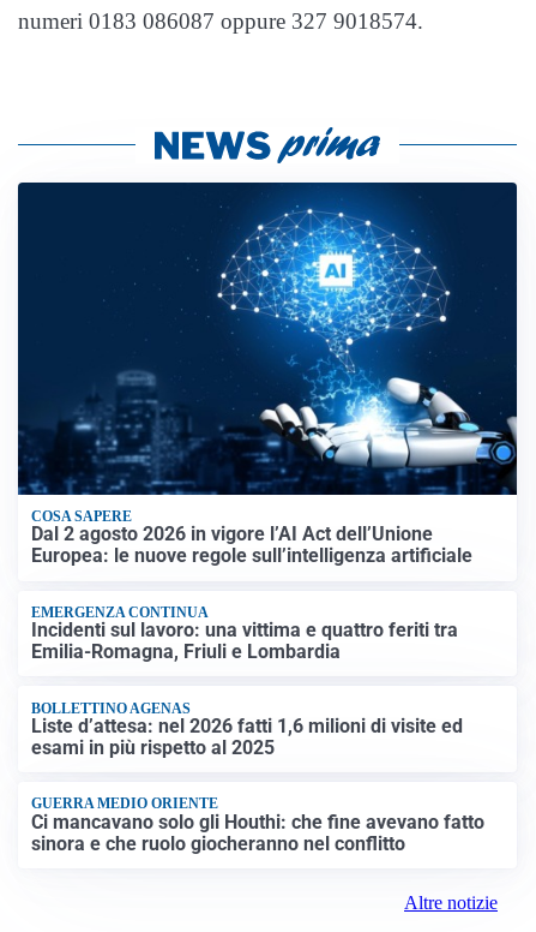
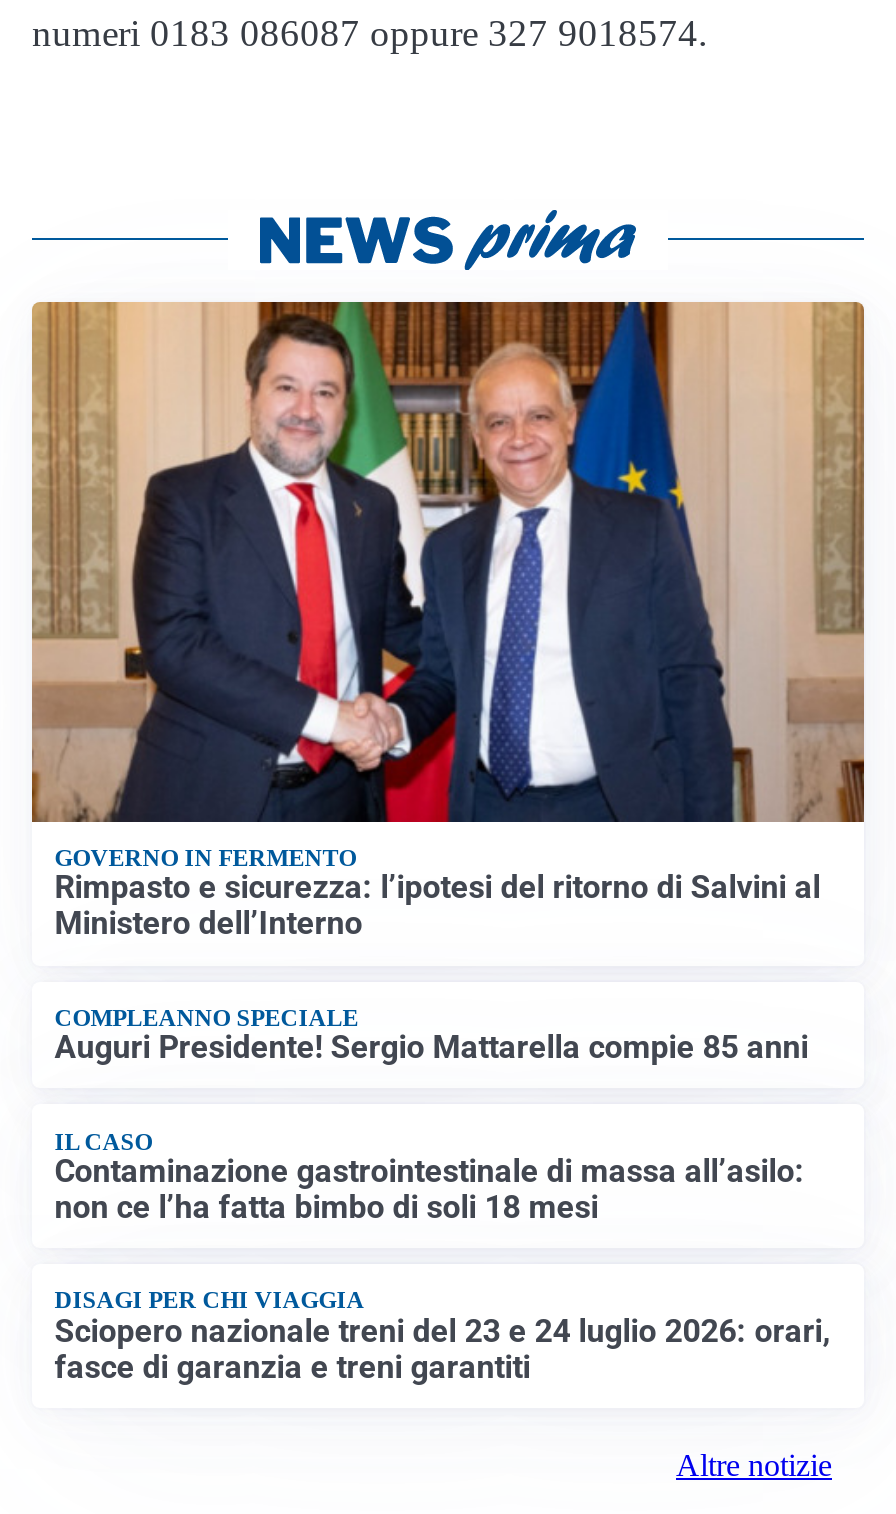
- [image]
- COSA SAPERE
- Dal 2 agosto 2026 in vigore l’AI Act dell’Unione
- Europea: le nuove regole sull’intelligenza artificiale
+ [image]
+ GOVERNO IN FERMENTO
+ Rimpasto e sicurezza: l’ipotesi del ritorno di Salvini al
+ Ministero dell’Interno

- EMERGENZA CONTINUA
- Incidenti sul lavoro: una vittima e quattro feriti tra
- Emilia-Romagna, Friuli e Lombardia
+ COMPLEANNO SPECIALE
+ Auguri Presidente! Sergio Mattarella compie 85 anni

- BOLLETTINO AGENAS
- Liste d’attesa: nel 2026 fatti 1,6 milioni di visite ed
- esami in più rispetto al 2025
+ IL CASO
+ Contaminazione gastrointestinale di massa all’asilo:
+ non ce l’ha fatta bimbo di soli 18 mesi

- GUERRA MEDIO ORIENTE
- Ci mancavano solo gli Houthi: che fine avevano fatto
- sinora e che ruolo giocheranno nel conflitto
+ DISAGI PER CHI VIAGGIA
+ Sciopero nazionale treni del 23 e 24 luglio 2026: orari,
+ fasce di garanzia e treni garantiti
